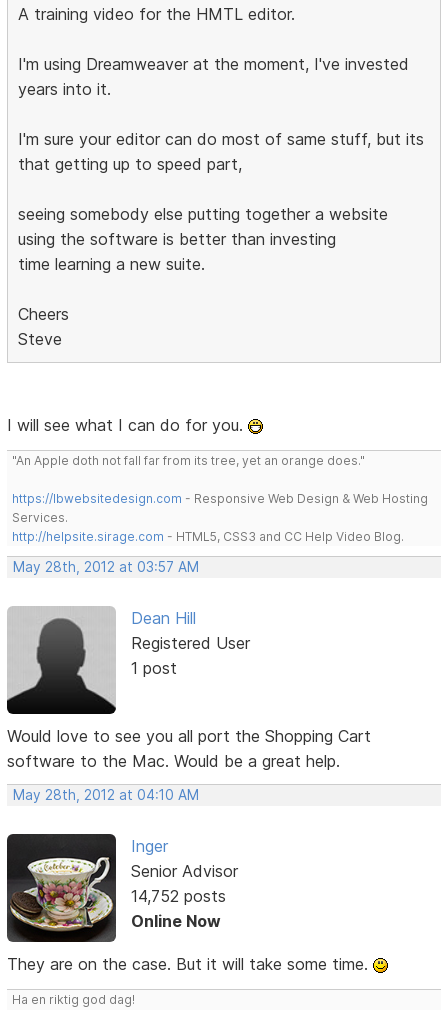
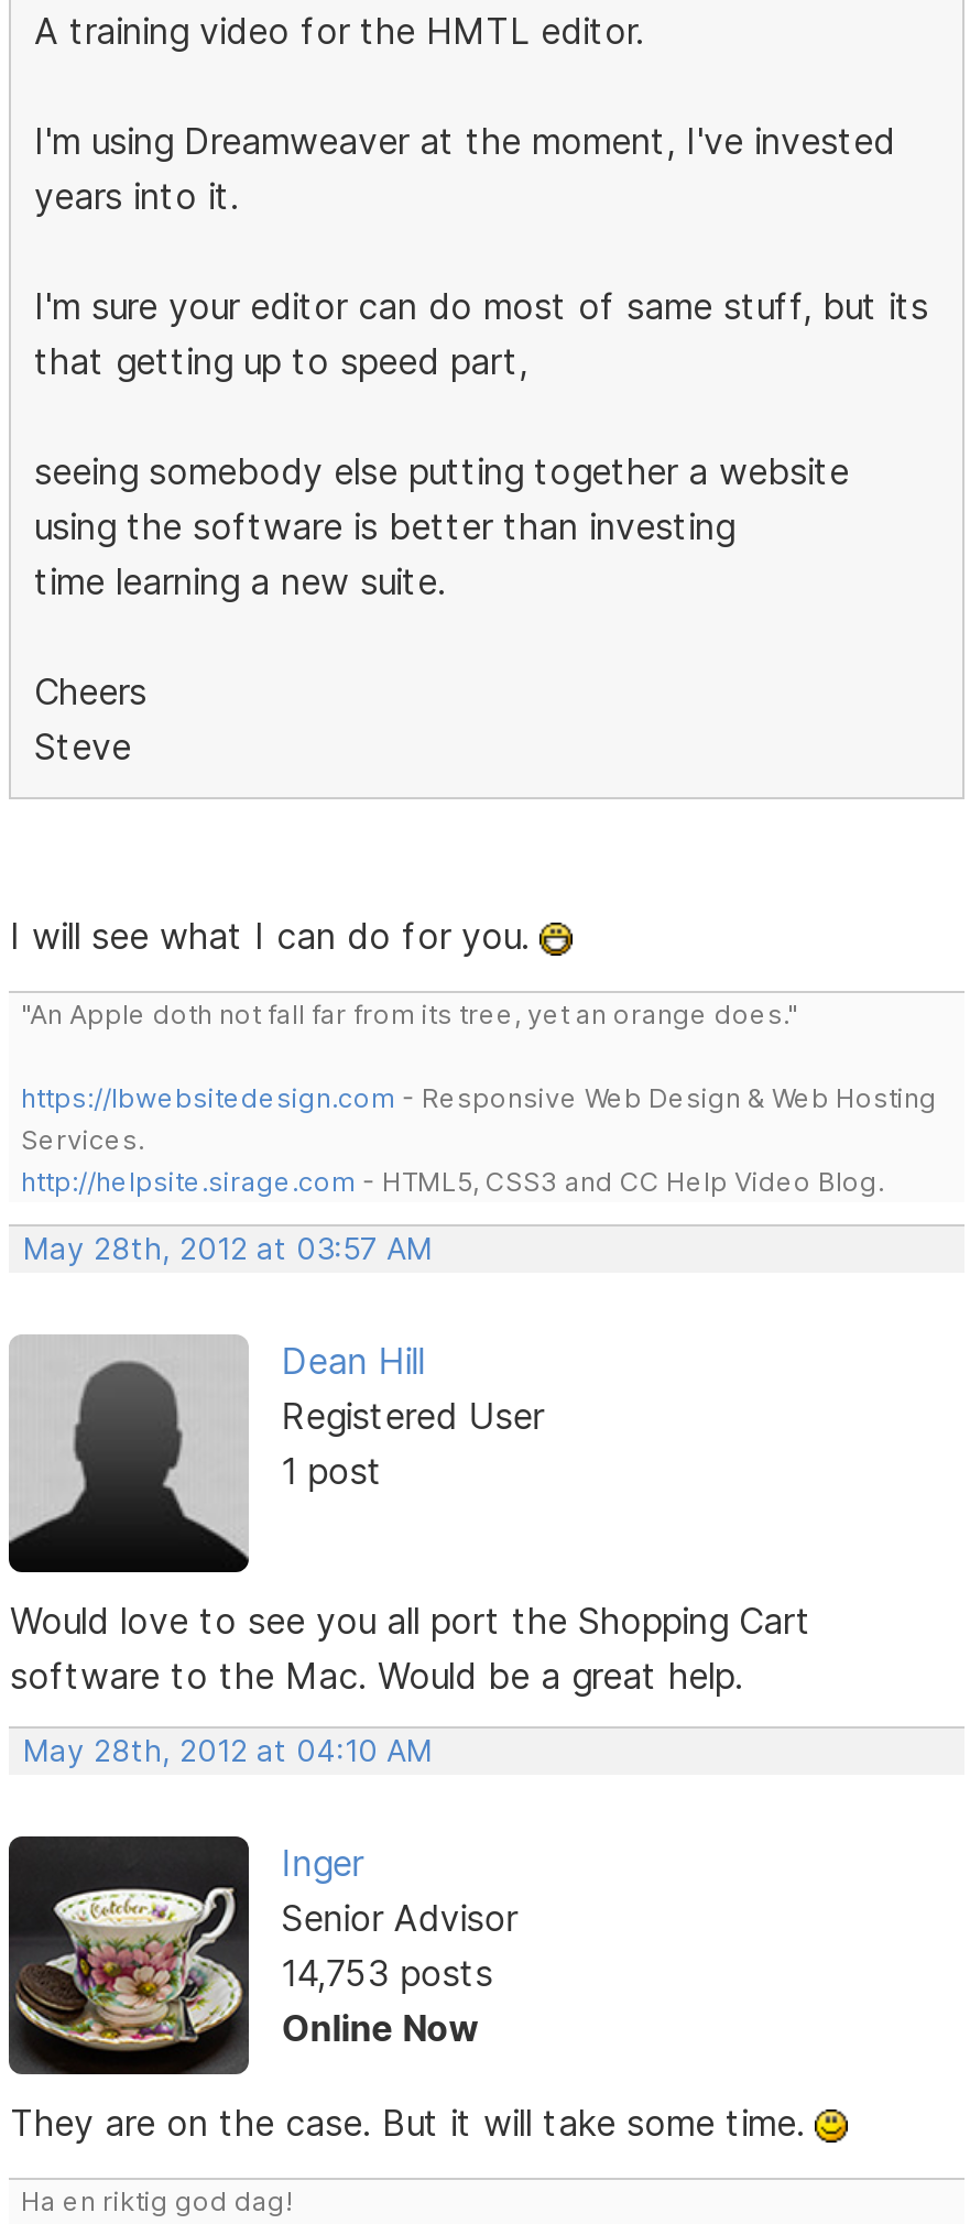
- 14,752 posts
+ 14,753 posts
